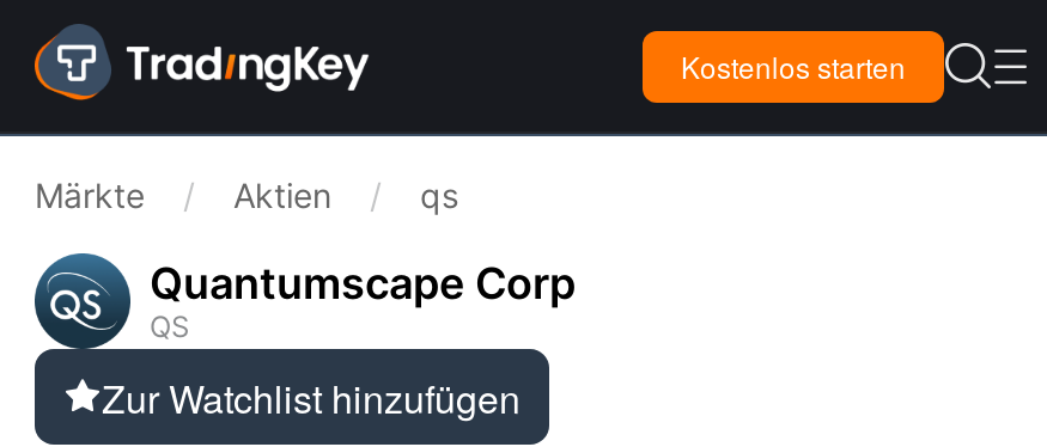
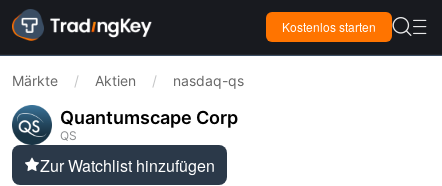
- qs
+ nasdaq-qs
